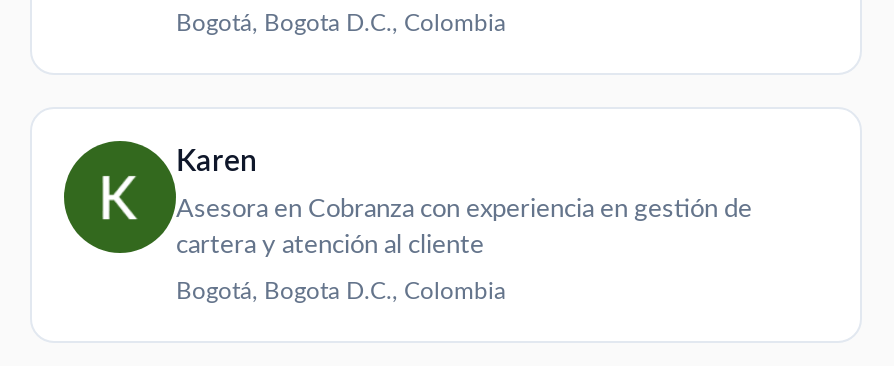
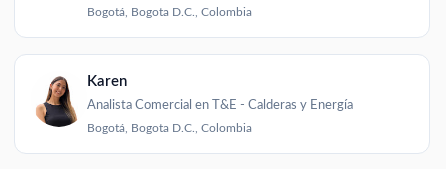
- [image]
- Asesora en Cobranza con experiencia en gestión de
- cartera y atención al cliente
+ [image]
+ Analista Comercial en T&E - Calderas y Energía
